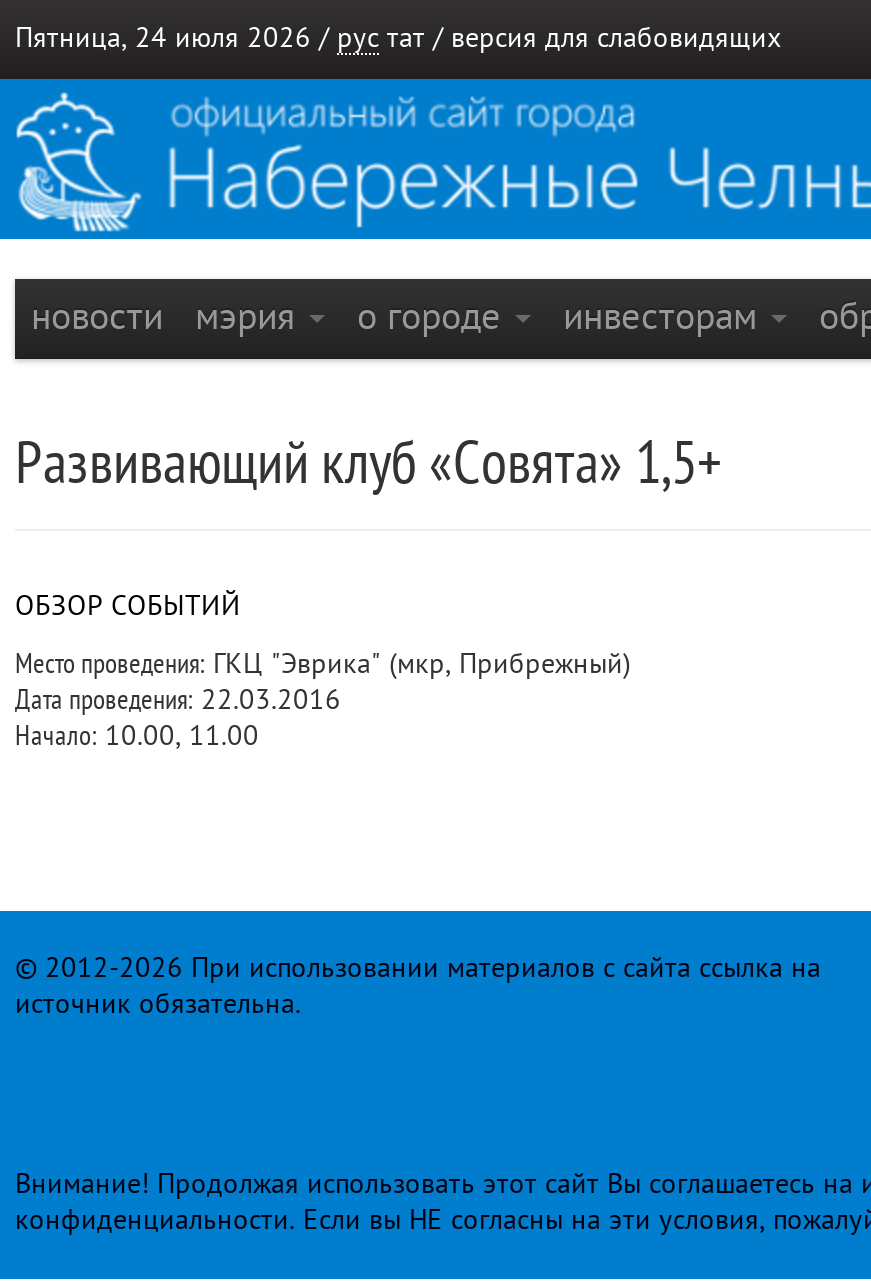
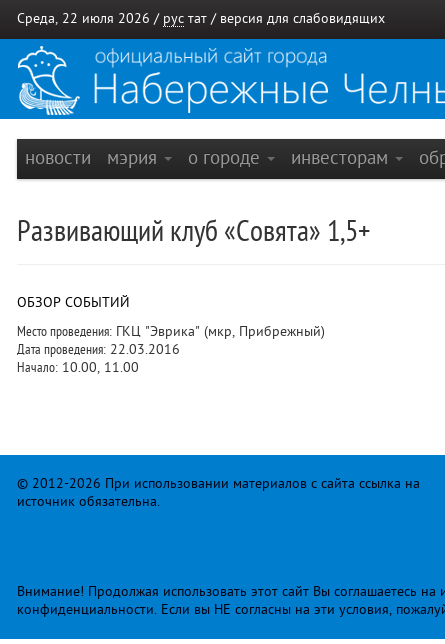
- Пятница, 24 июля 2026 / рус тат / версия для слабовидящих
+ Среда, 22 июля 2026 / рус тат / версия для слабовидящих
